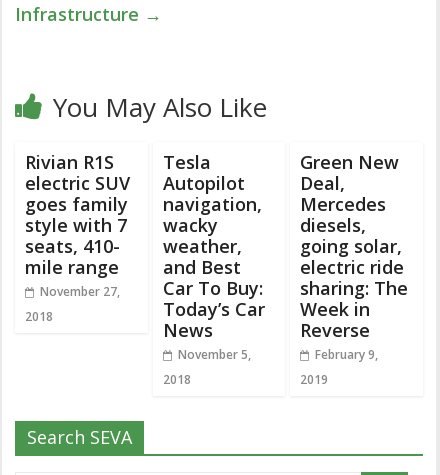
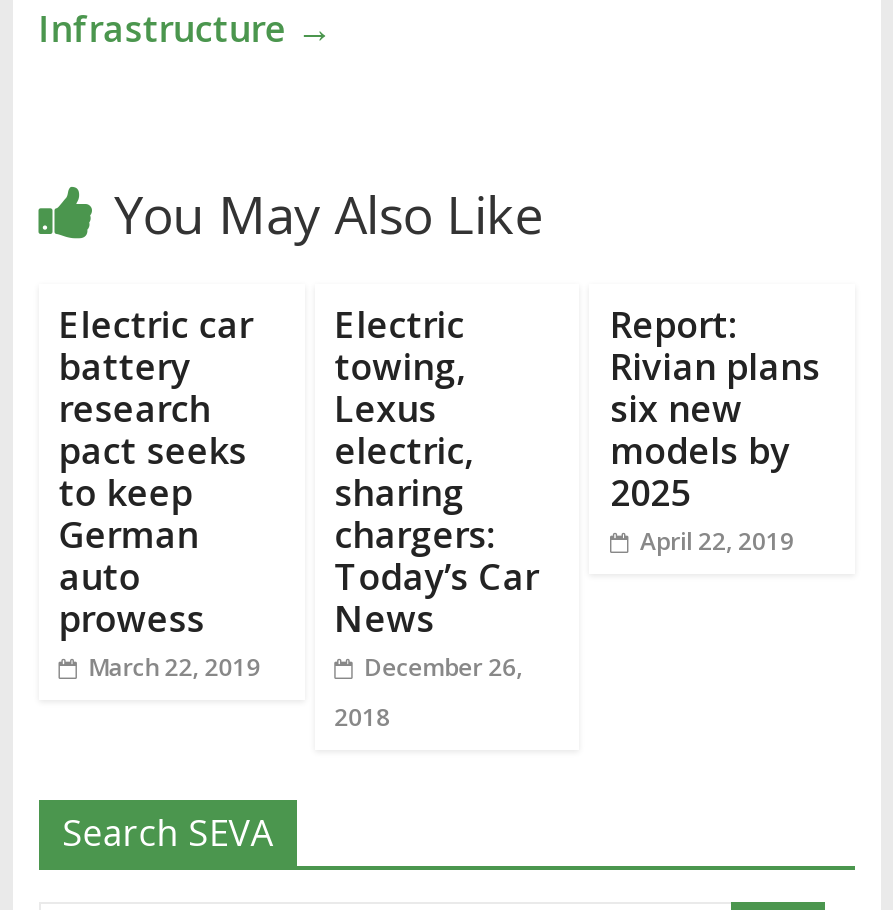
- Rivian R1S
- electric SUV
- goes family
- style with 7
- seats, 410-
- mile range
- November 27,
- 2018
+ Electric car
+ battery
+ research
+ pact seeks
+ to keep
+ German
+ auto
+ prowess
+ March 22, 2019

- Tesla
- Autopilot
- navigation,
- wacky
- weather,
- and Best
- Car To Buy:
+ Electric
+ towing,
+ Lexus
+ electric,
+ sharing
+ chargers:

- Green New
- Deal,
- Mercedes
- diesels,
- going solar,
- electric ride
- sharing: The
- Week in
- Reverse
- February 9,
- 2019
+ Report:
+ Rivian plans
+ six new
+ models by
+ 2025
+ April 22, 2019

- November 5,
+ December 26,
